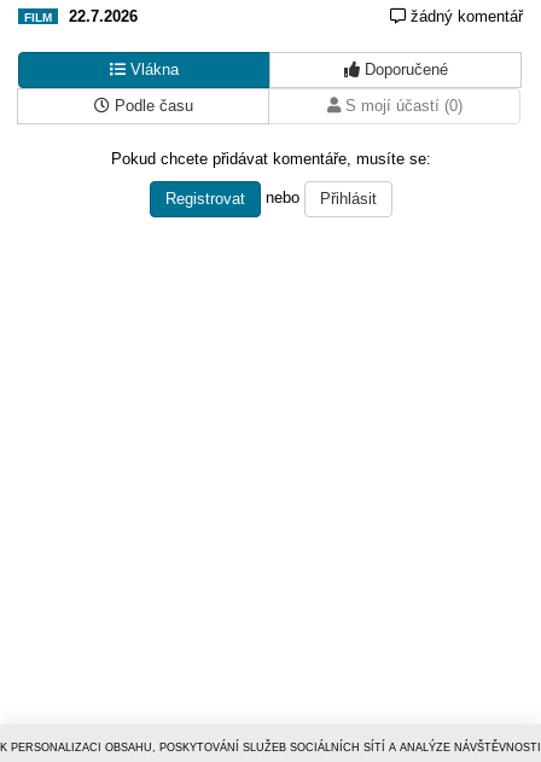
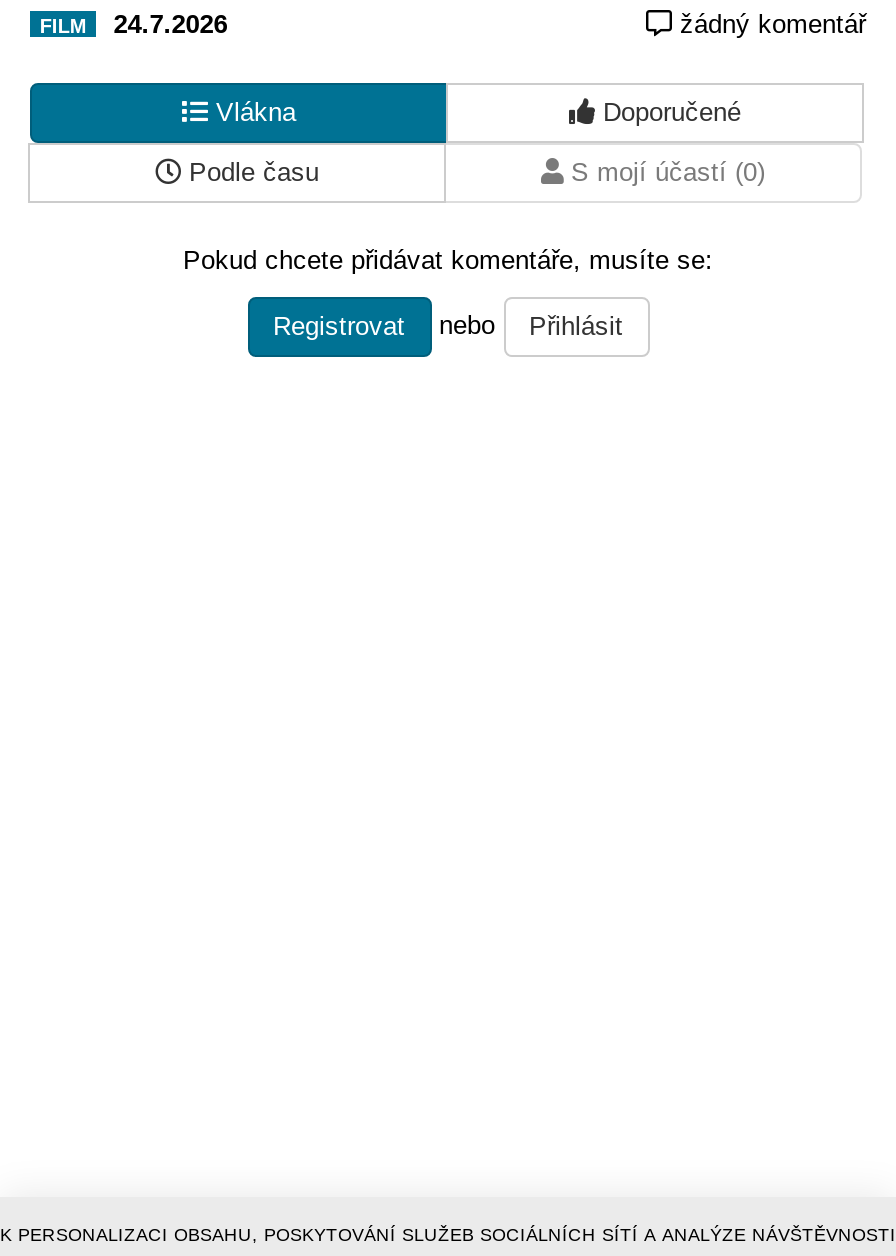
- FILM 22.7.2026
+ FILM 24.7.2026
